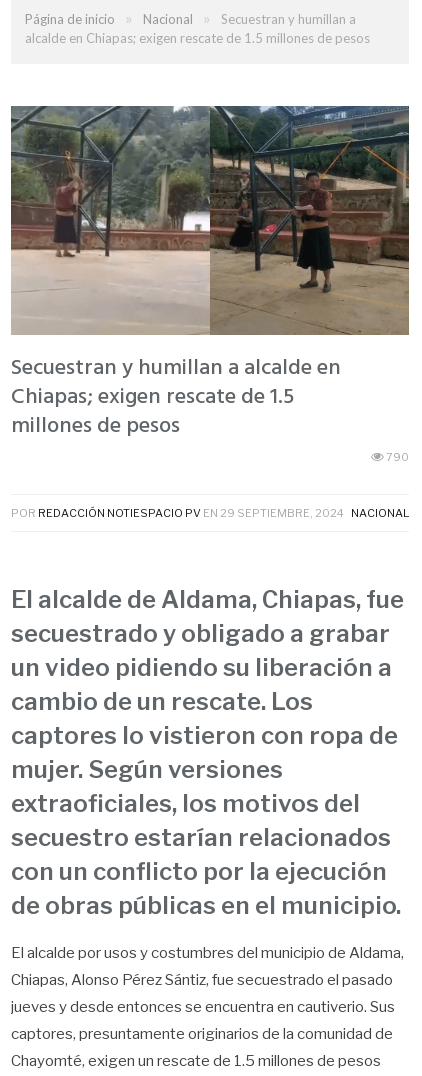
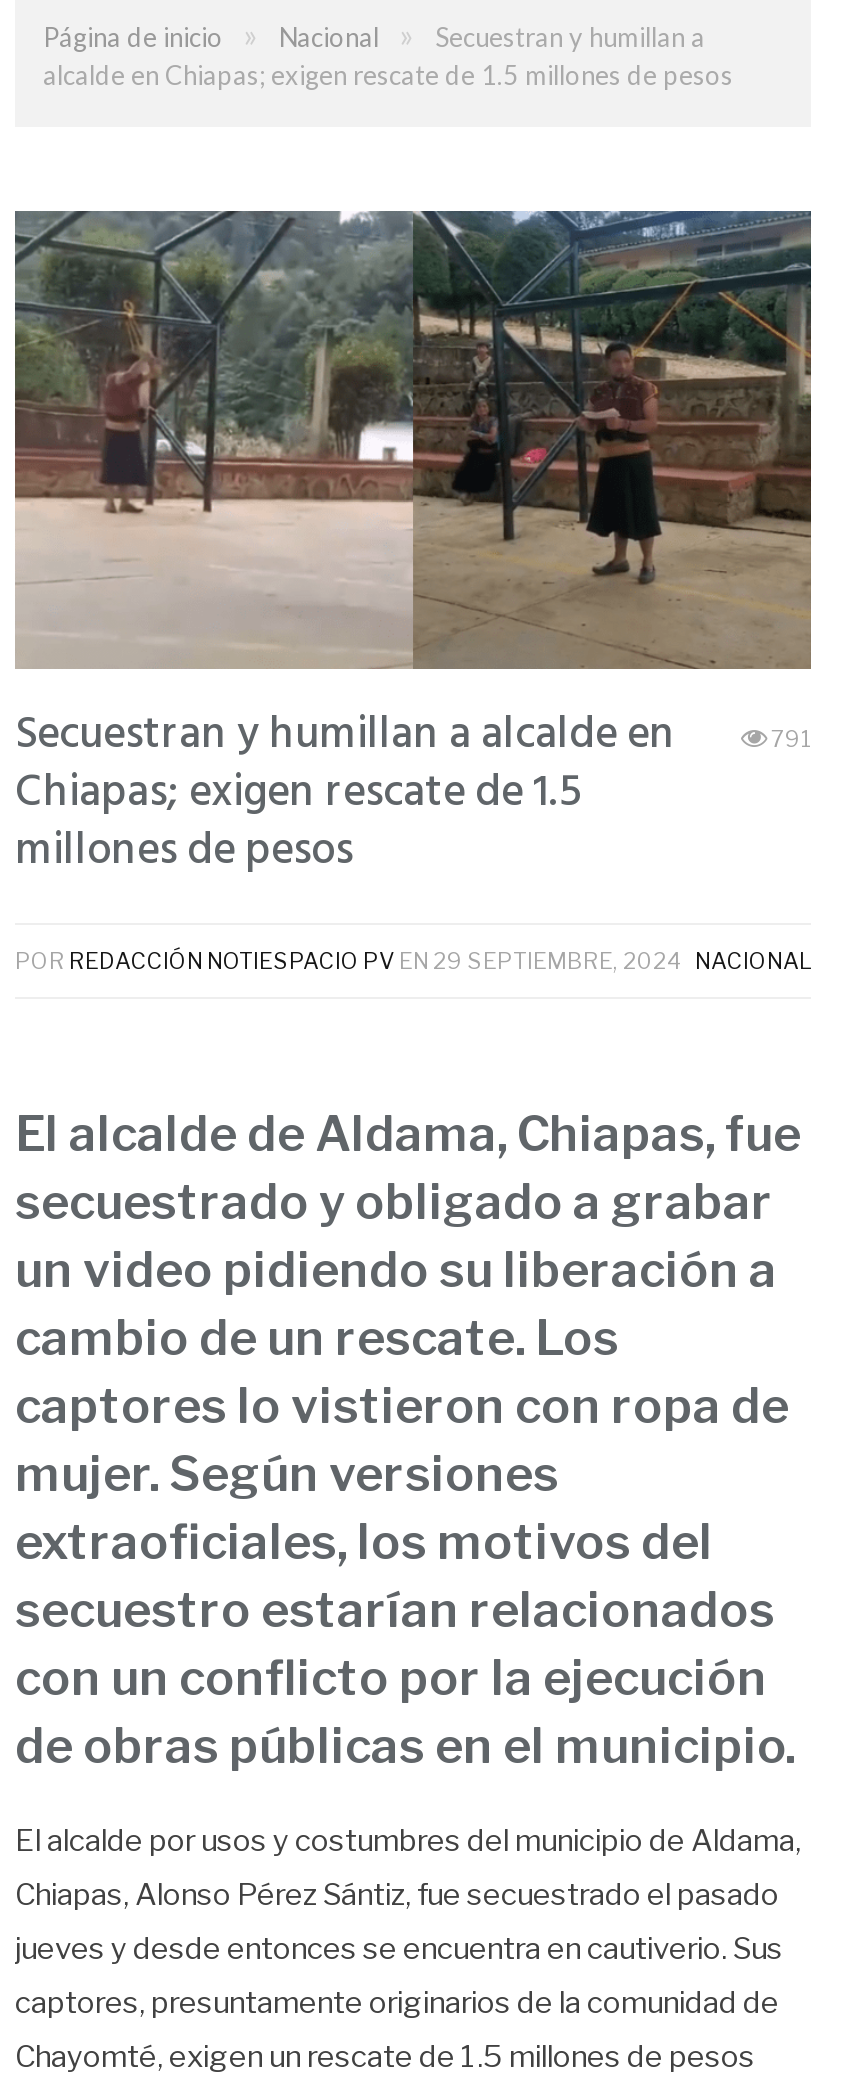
- 790
+ 791
